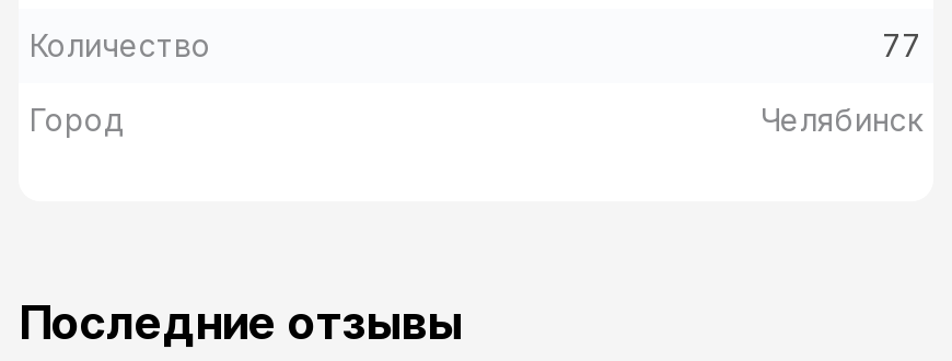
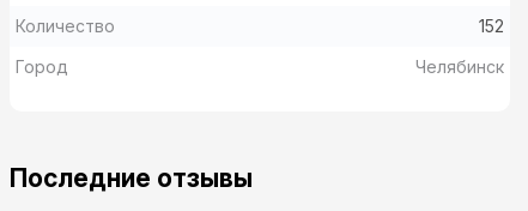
- 77
+ 152
